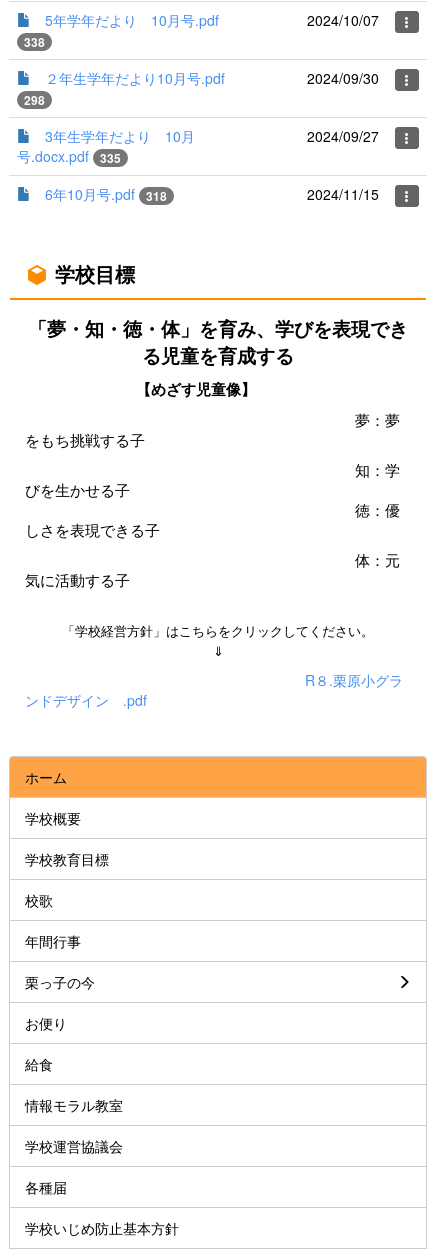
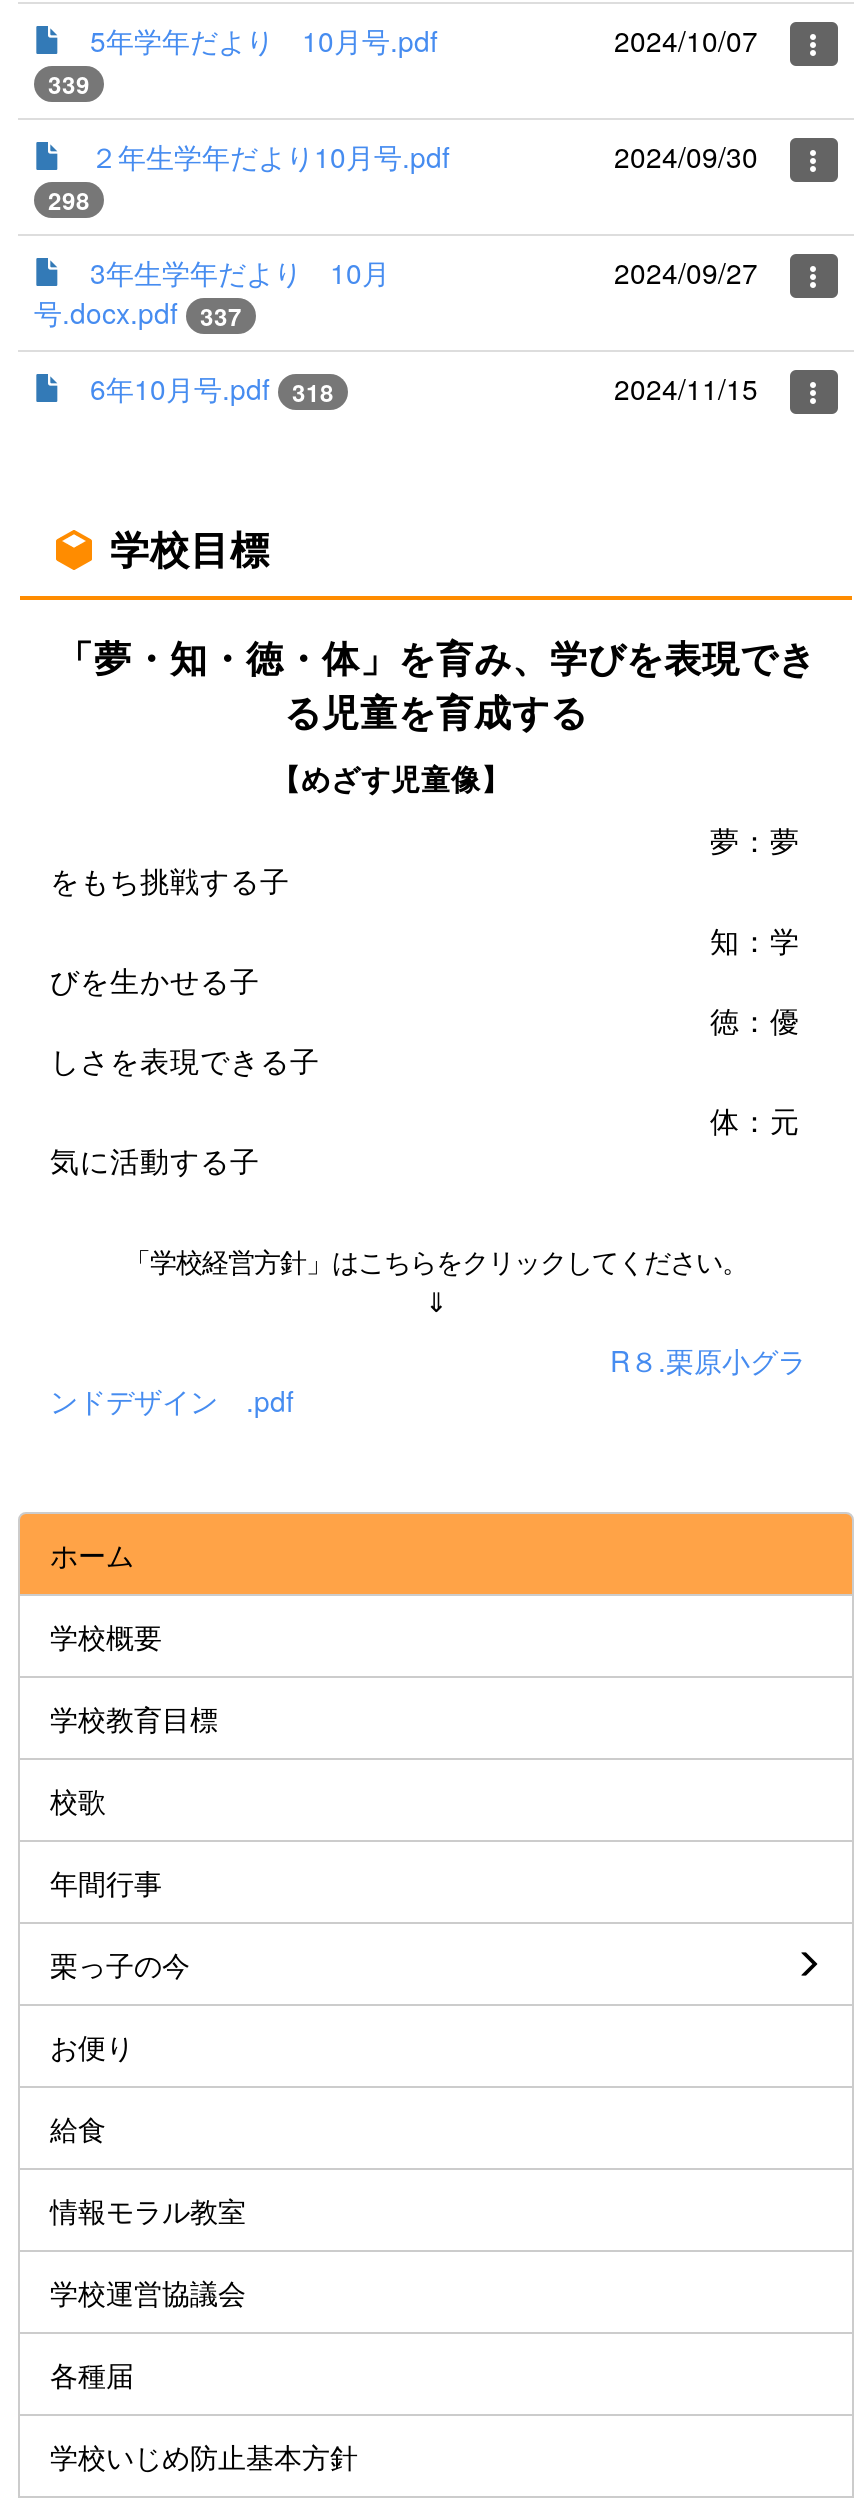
- 338
+ 339

- 号.docx.pdf 335
+ 号.docx.pdf 337
